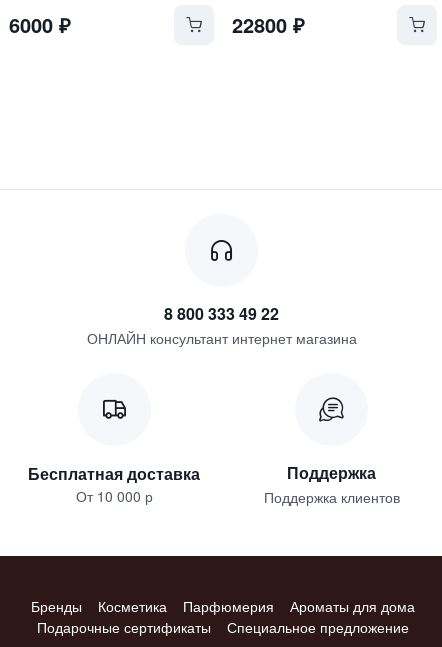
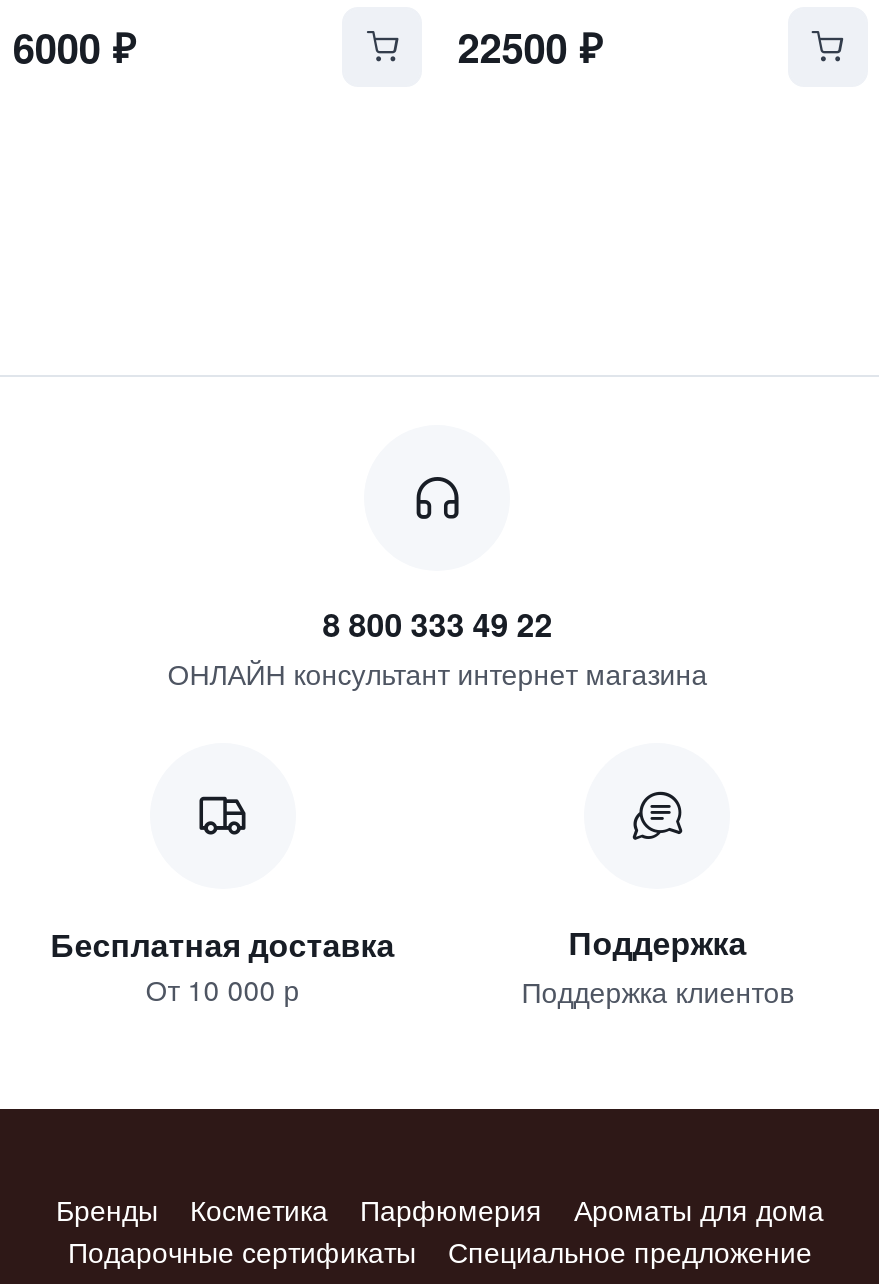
- 22800 ₽
+ 22500 ₽
